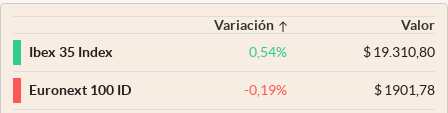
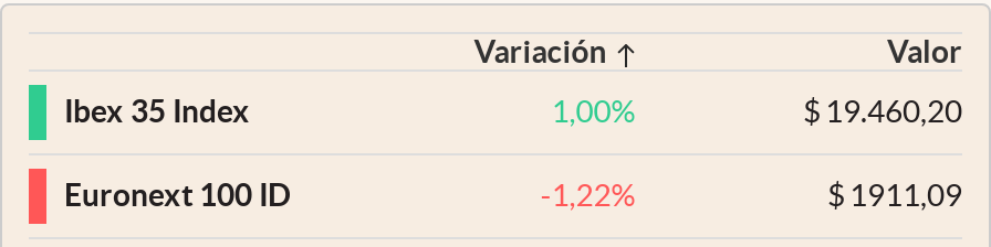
- 0,54%
+ 1,00%

- $ 19.310,80
+ $ 19.460,20

- -0,19%
+ -1,22%

- $ 1901,78
+ $ 1911,09
